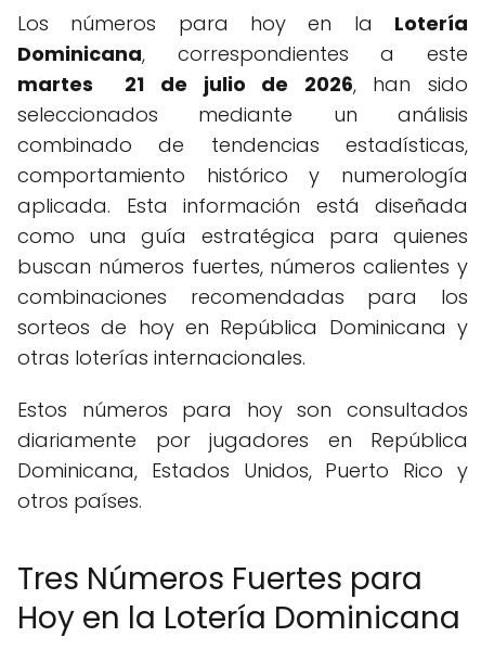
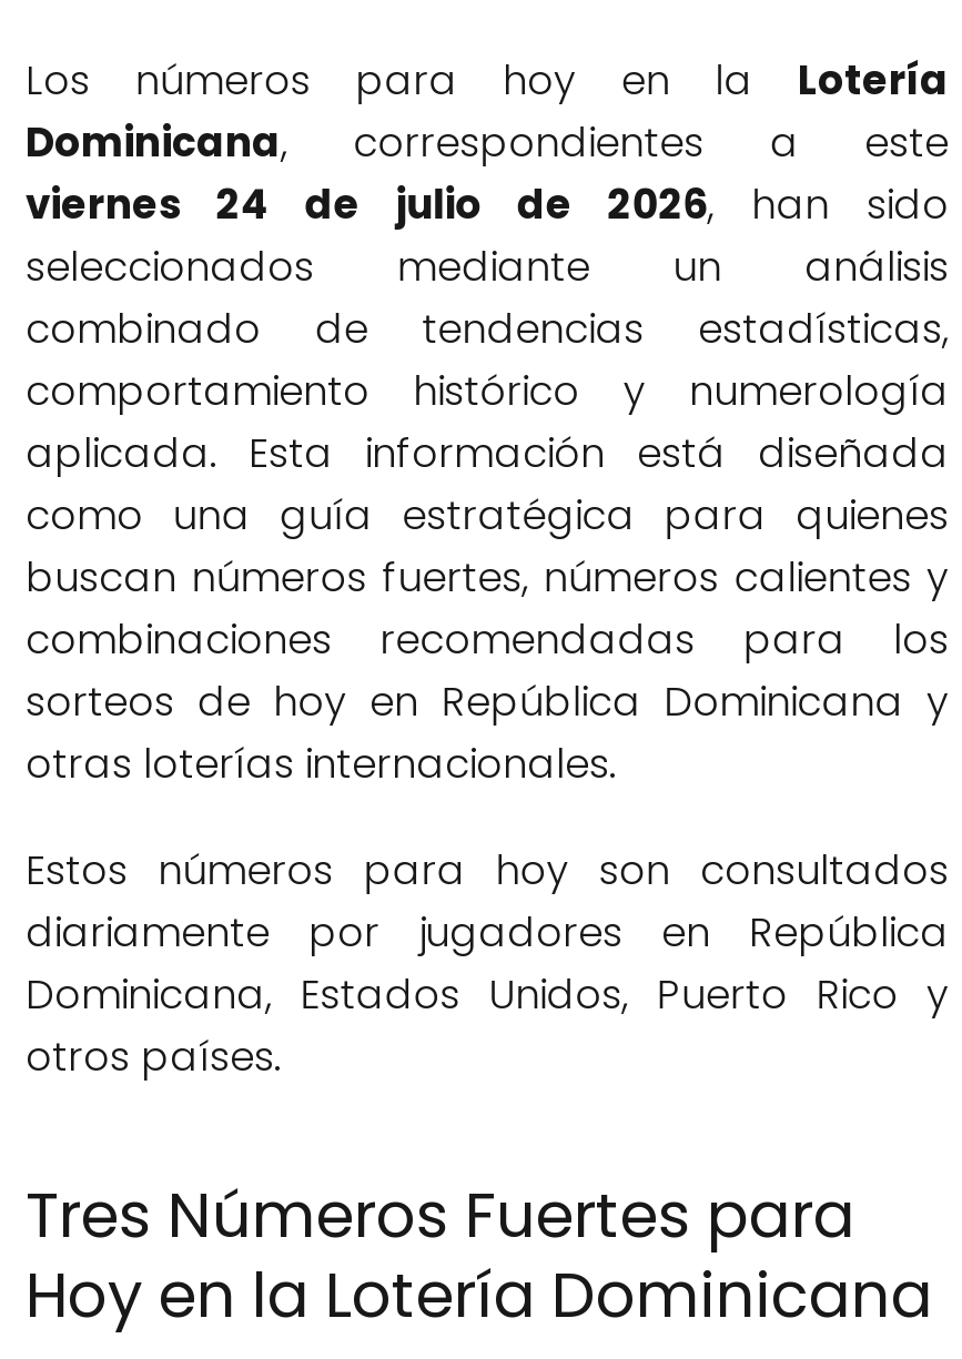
- martes 21 de julio de 2026, han sido
+ viernes 24 de julio de 2026, han sido
